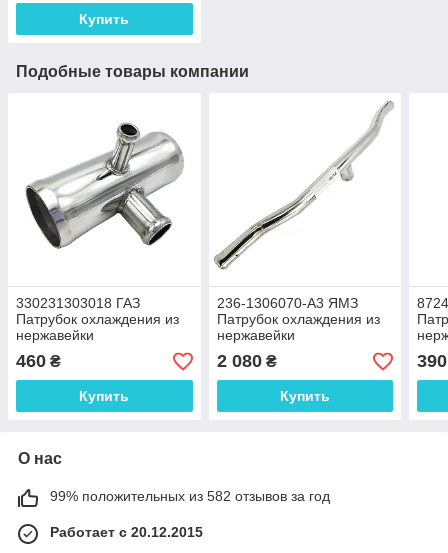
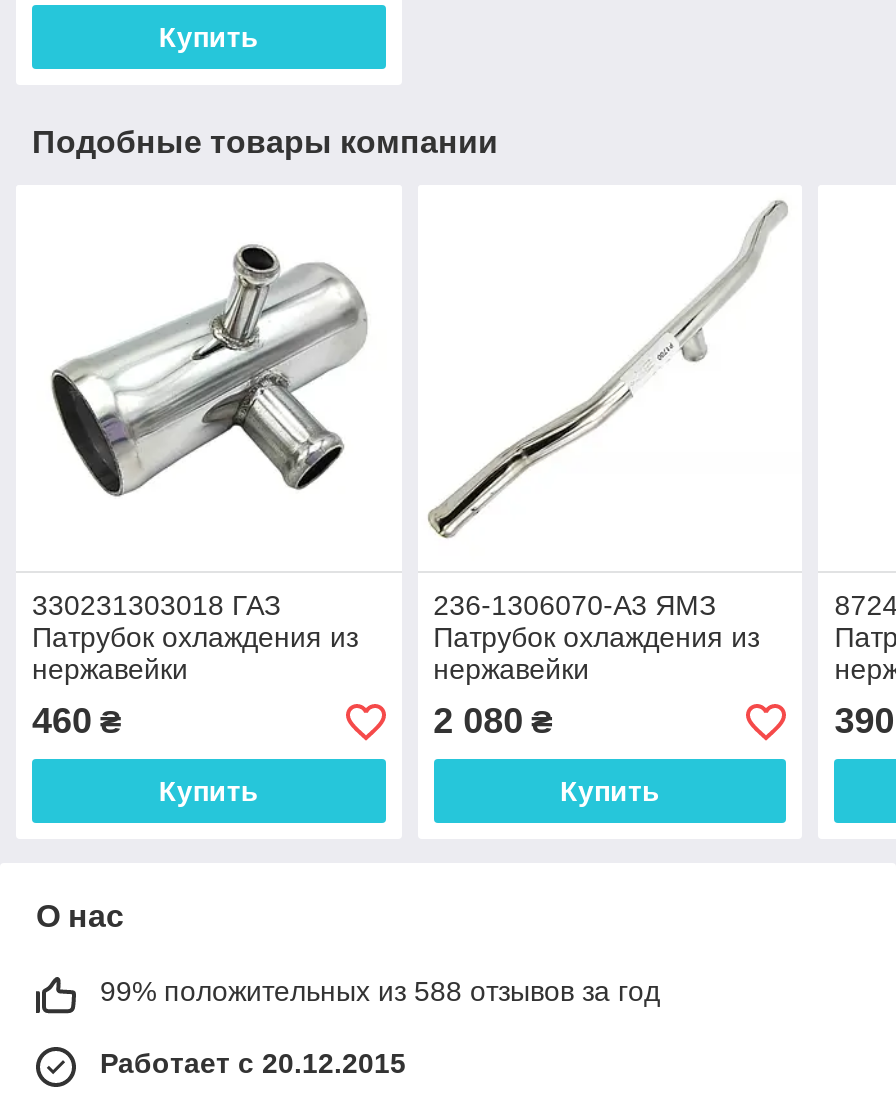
- 99% положительных из 582 отзывов за год
+ 99% положительных из 588 отзывов за год
